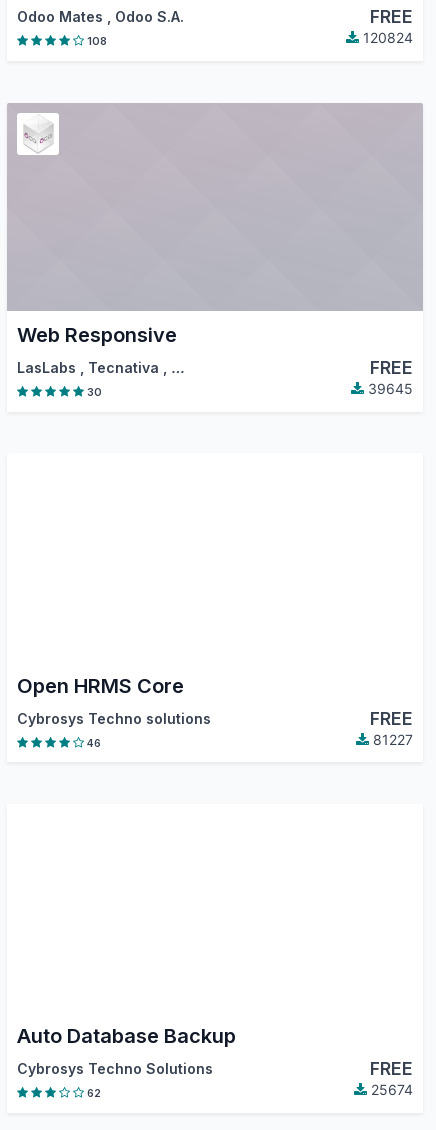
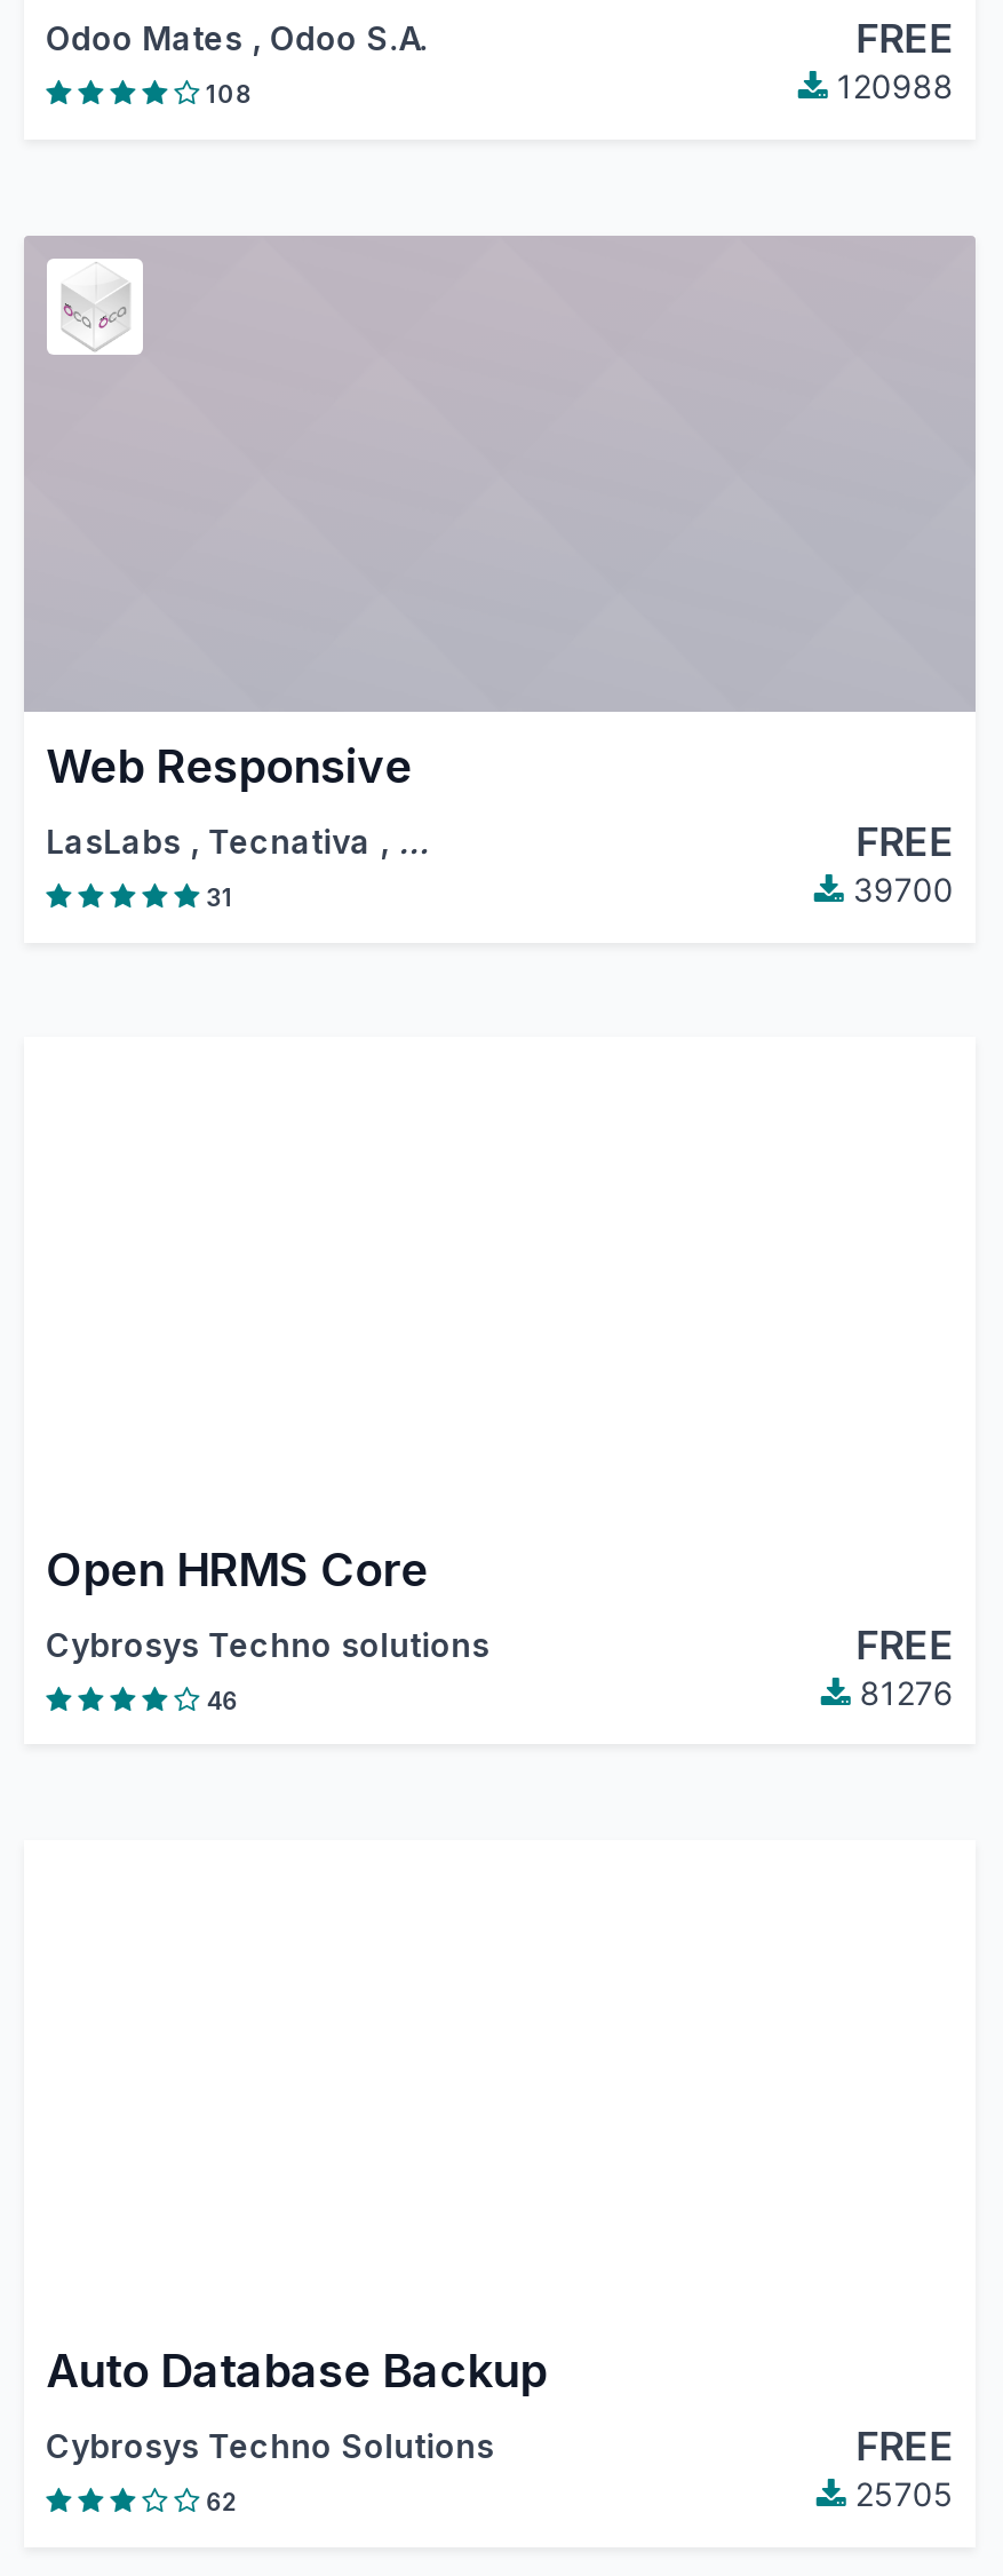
- 120824
+ 120988

- 39645
+ 39700

- 30
+ 31

- 81227
+ 81276

- 25674
+ 25705
